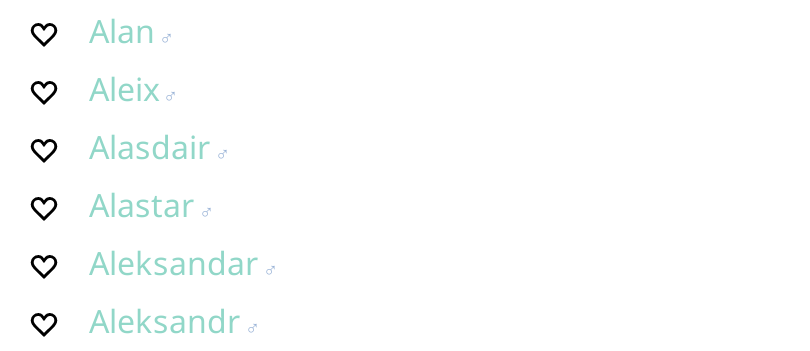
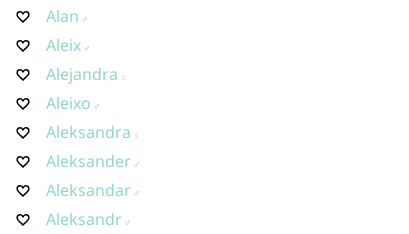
- Alasdair
- Alastar
+ Alejandra
+ Aleixo
+ Aleksandra
+ Aleksander
